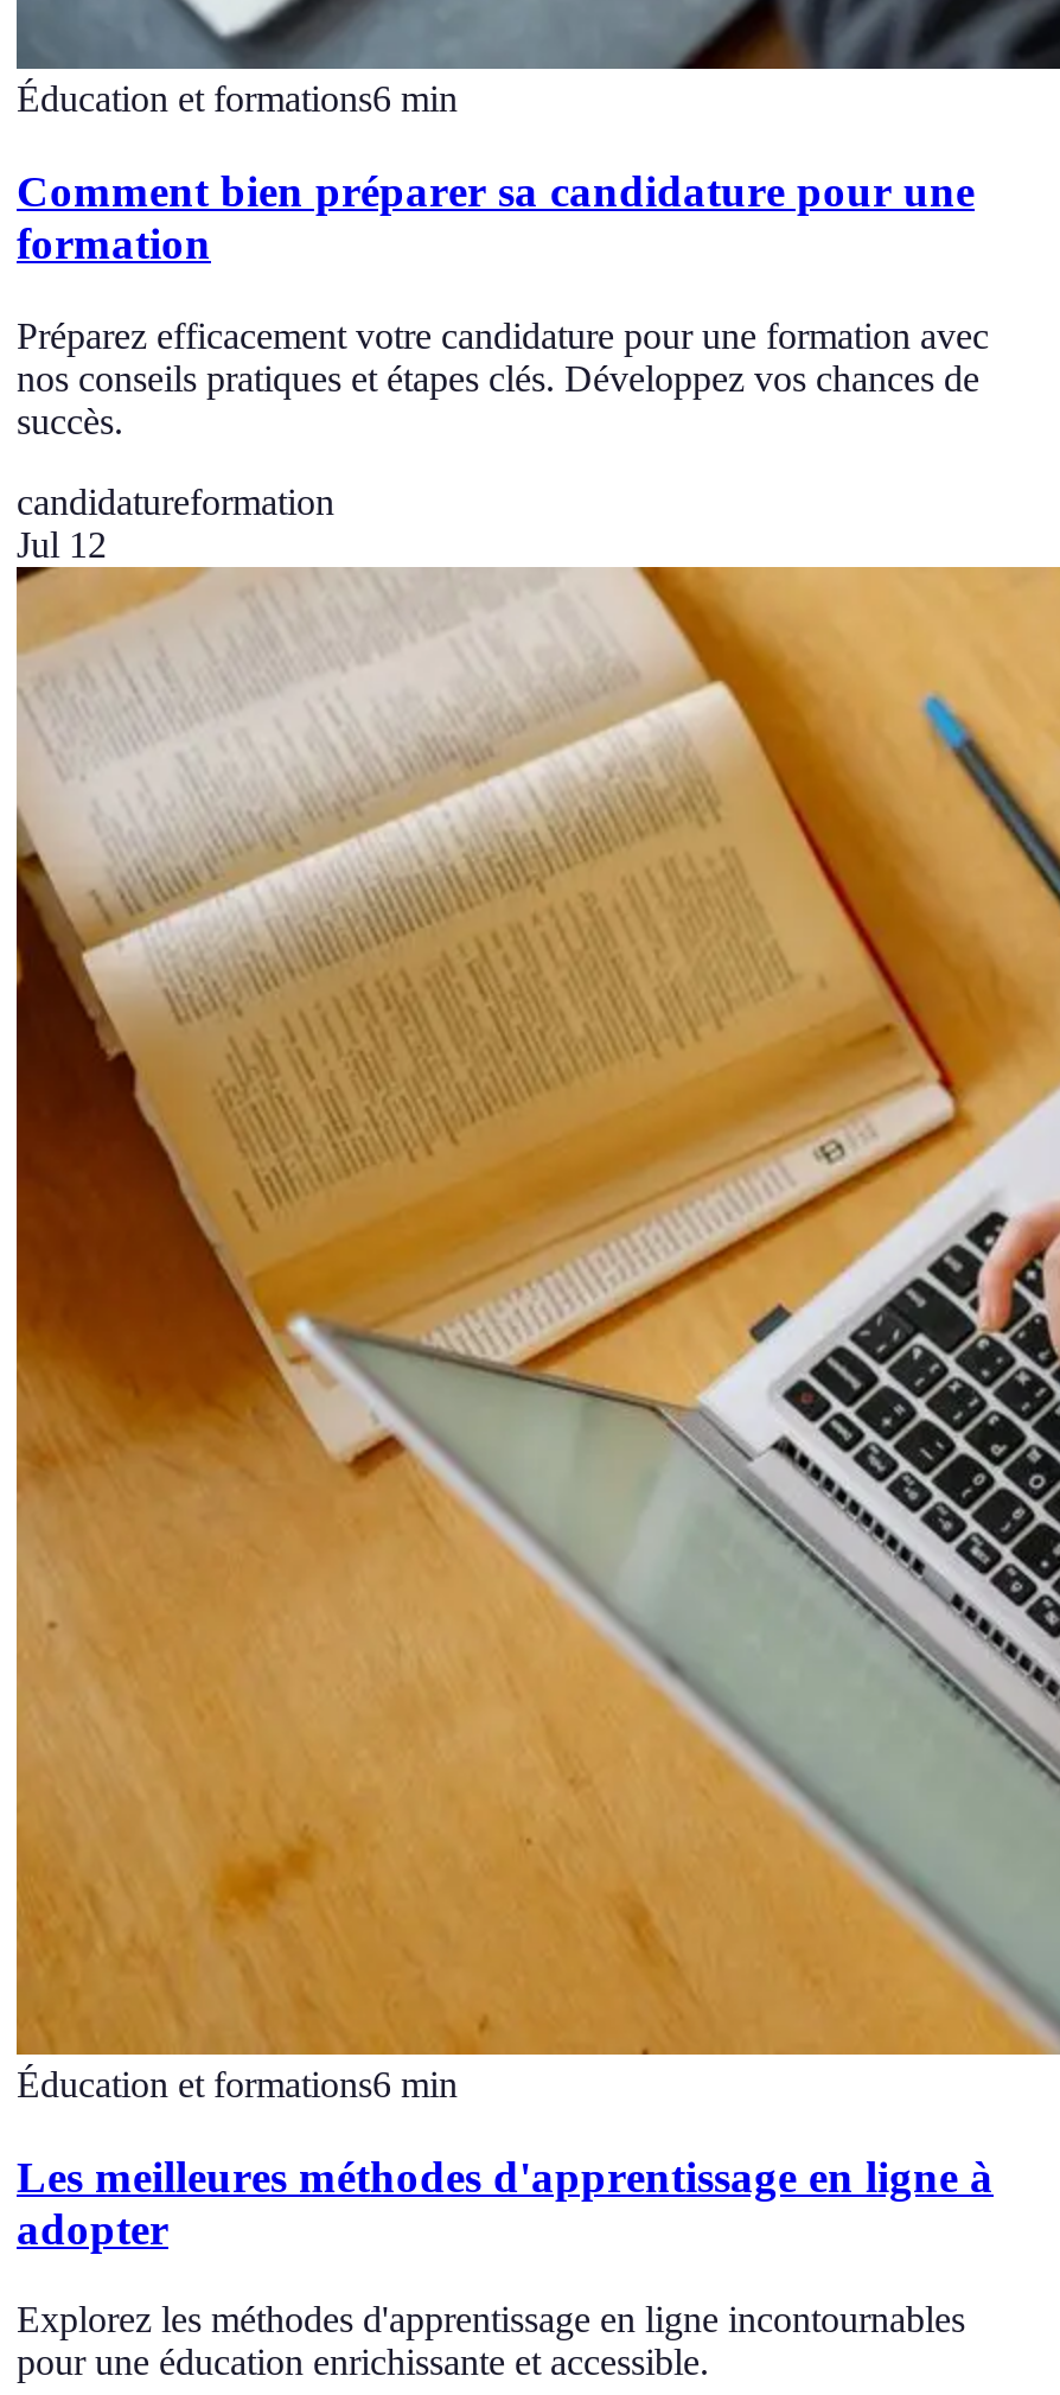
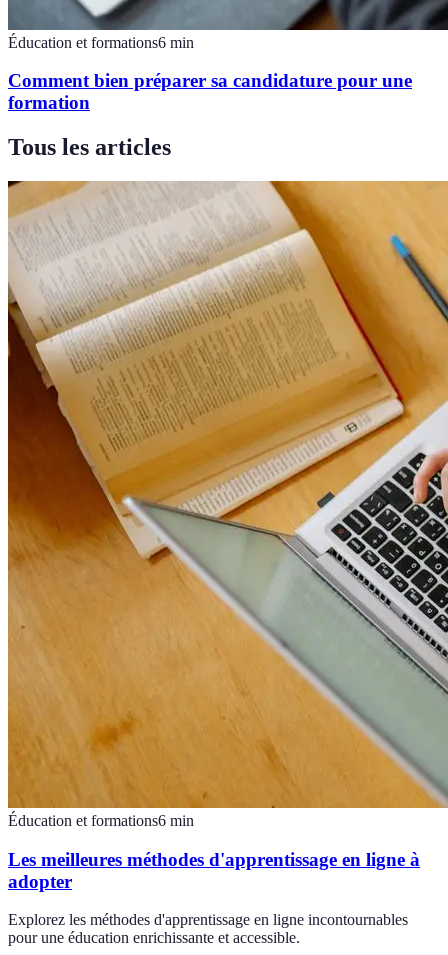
- Préparez efficacement votre candidature pour une formation avec
- nos conseils pratiques et étapes clés. Développez vos chances de
- succès.
- candidatureformation
- Jul 12
+ Tous les articles
